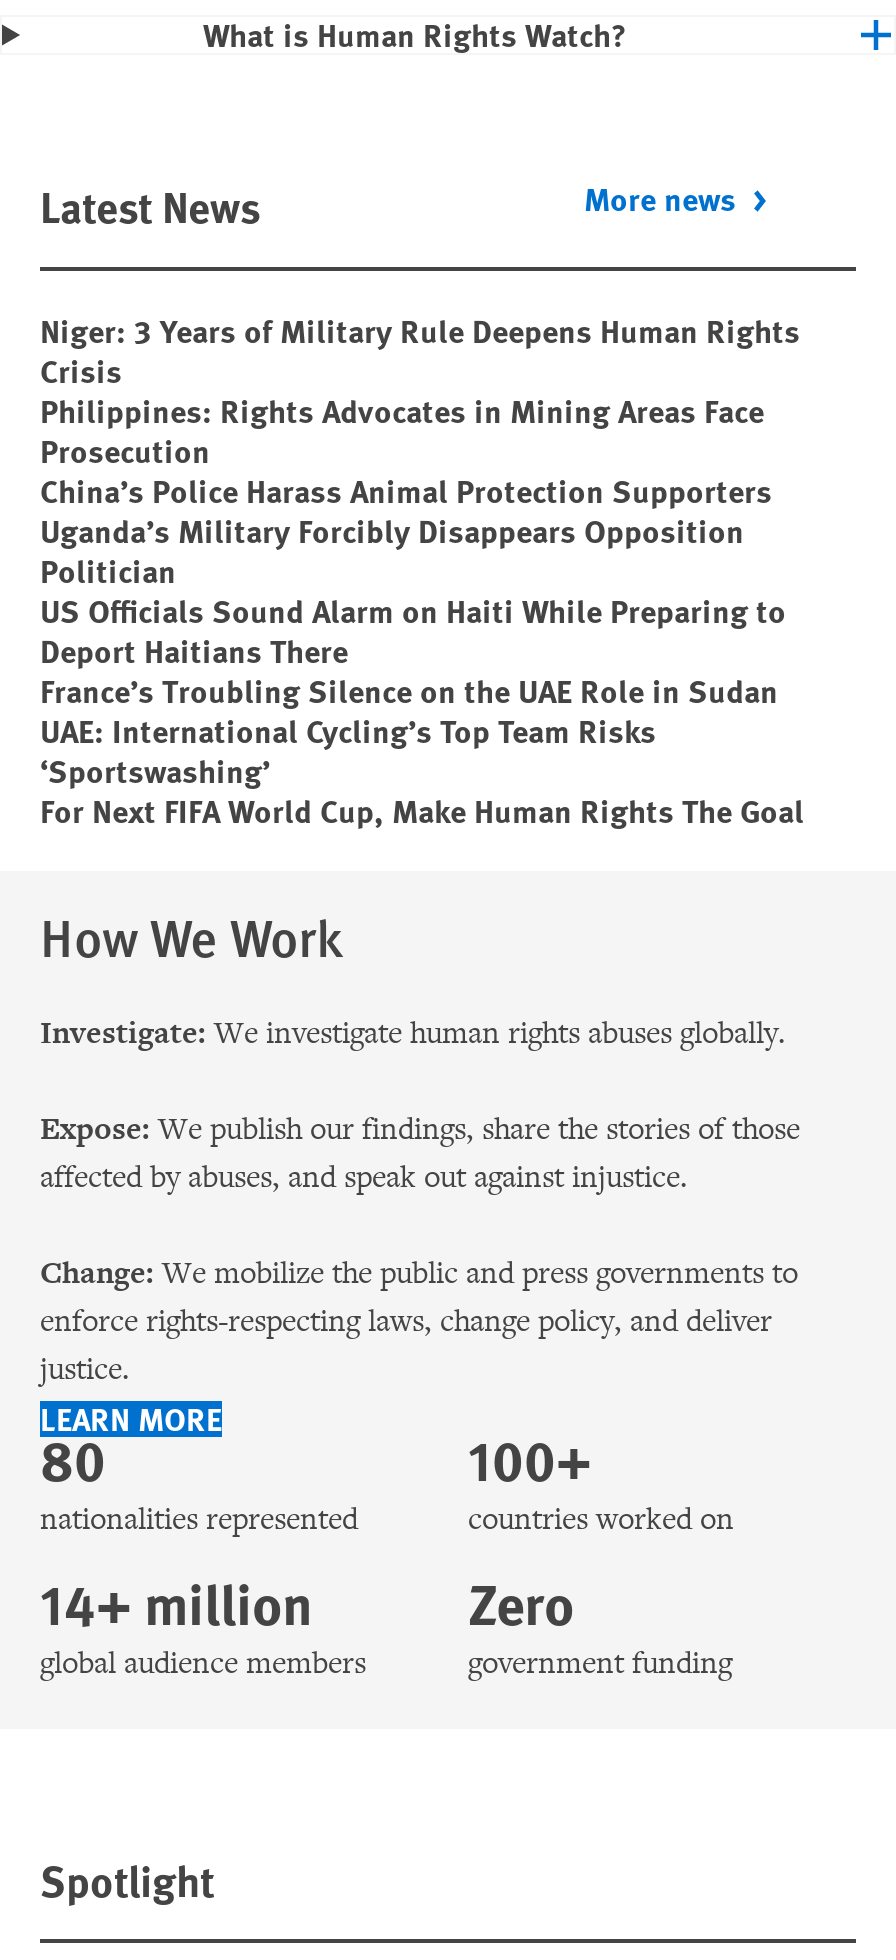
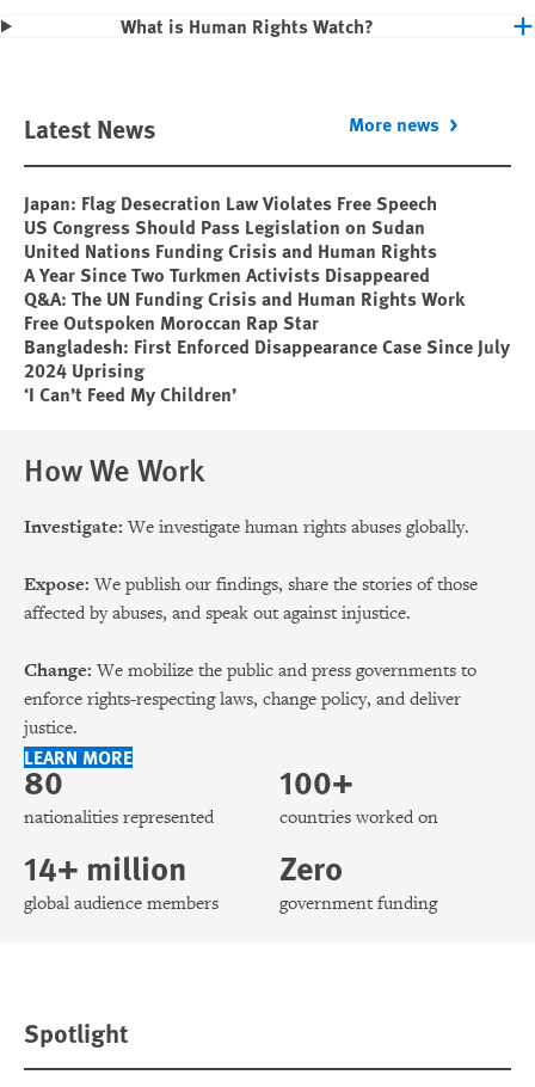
- Niger: 3 Years of Military Rule Deepens Human Rights
- Crisis
- Philippines: Rights Advocates in Mining Areas Face
- Prosecution
- China’s Police Harass Animal Protection Supporters
- Uganda’s Military Forcibly Disappears Opposition
- Politician
- US Officials Sound Alarm on Haiti While Preparing to
- Deport Haitians There
- France’s Troubling Silence on the UAE Role in Sudan
- UAE: International Cycling’s Top Team Risks
- ‘Sportswashing’
- For Next FIFA World Cup, Make Human Rights The Goal
+ Japan: Flag Desecration Law Violates Free Speech
+ US Congress Should Pass Legislation on Sudan
+ United Nations Funding Crisis and Human Rights
+ A Year Since Two Turkmen Activists Disappeared
+ Q&A: The UN Funding Crisis and Human Rights Work
+ Free Outspoken Moroccan Rap Star
+ Bangladesh: First Enforced Disappearance Case Since July
+ 2024 Uprising
+ ‘I Can’t Feed My Children’
